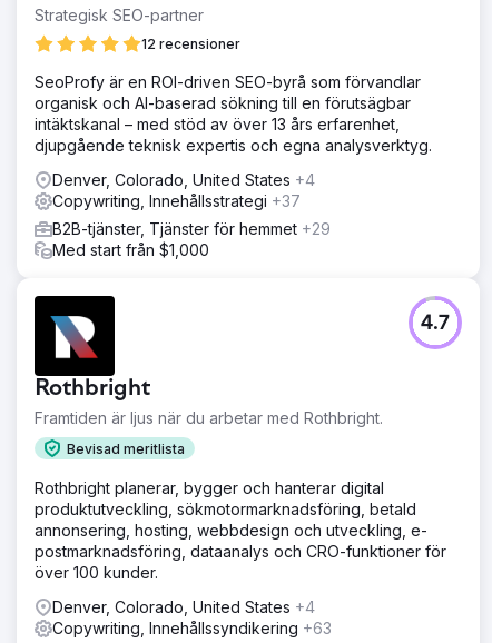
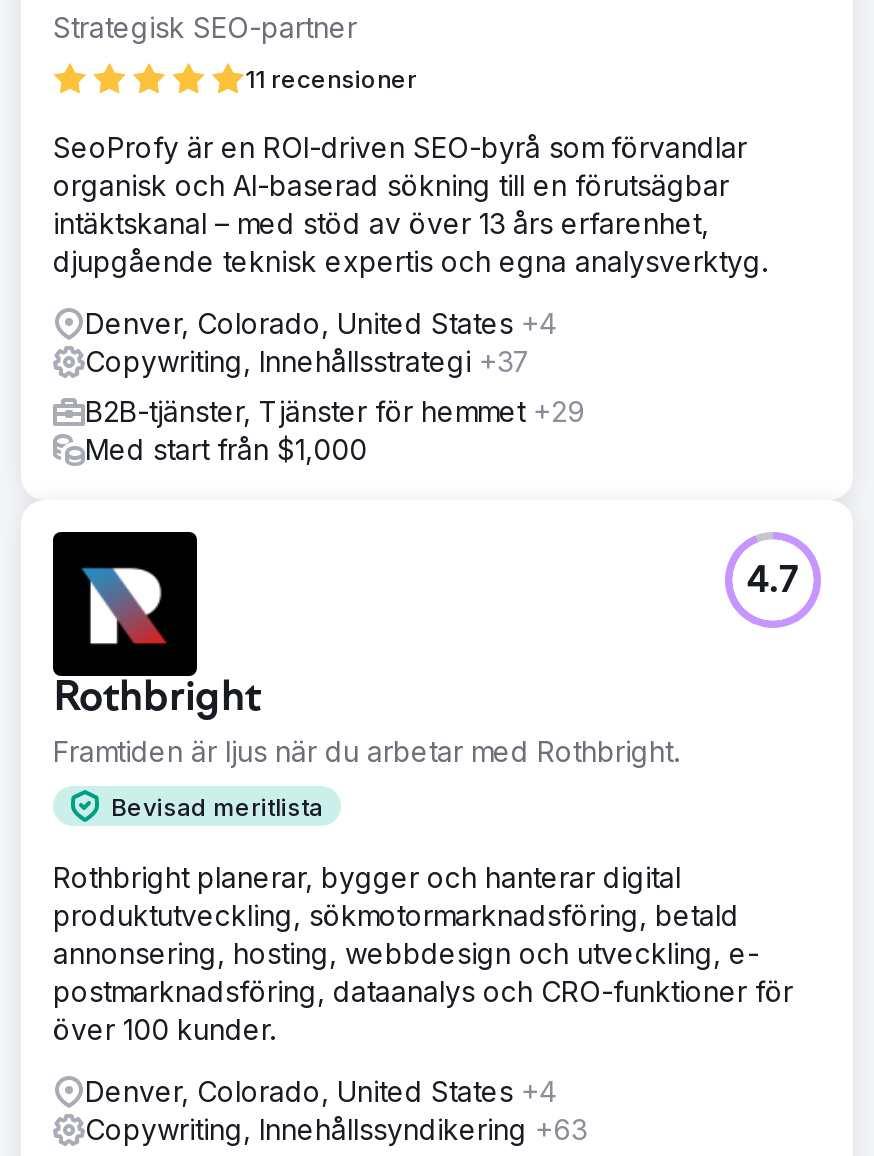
- 12 recensioner
+ 11 recensioner
